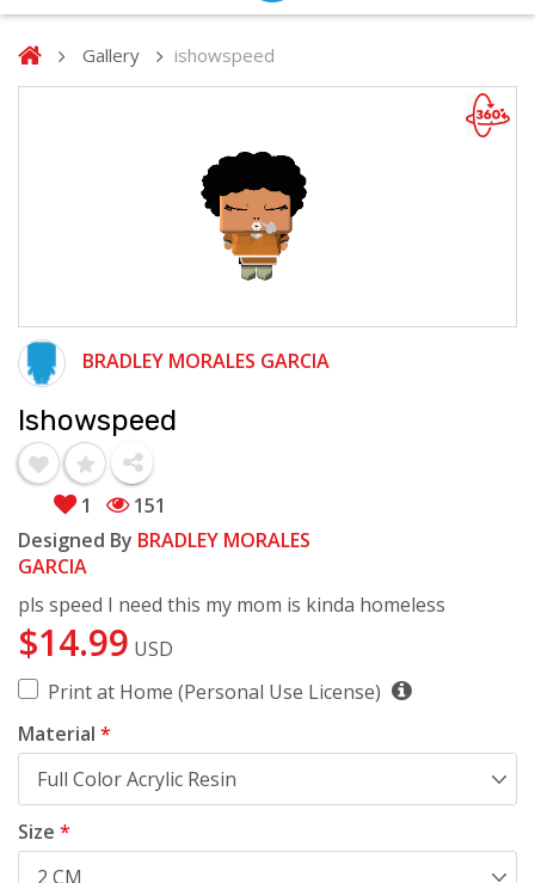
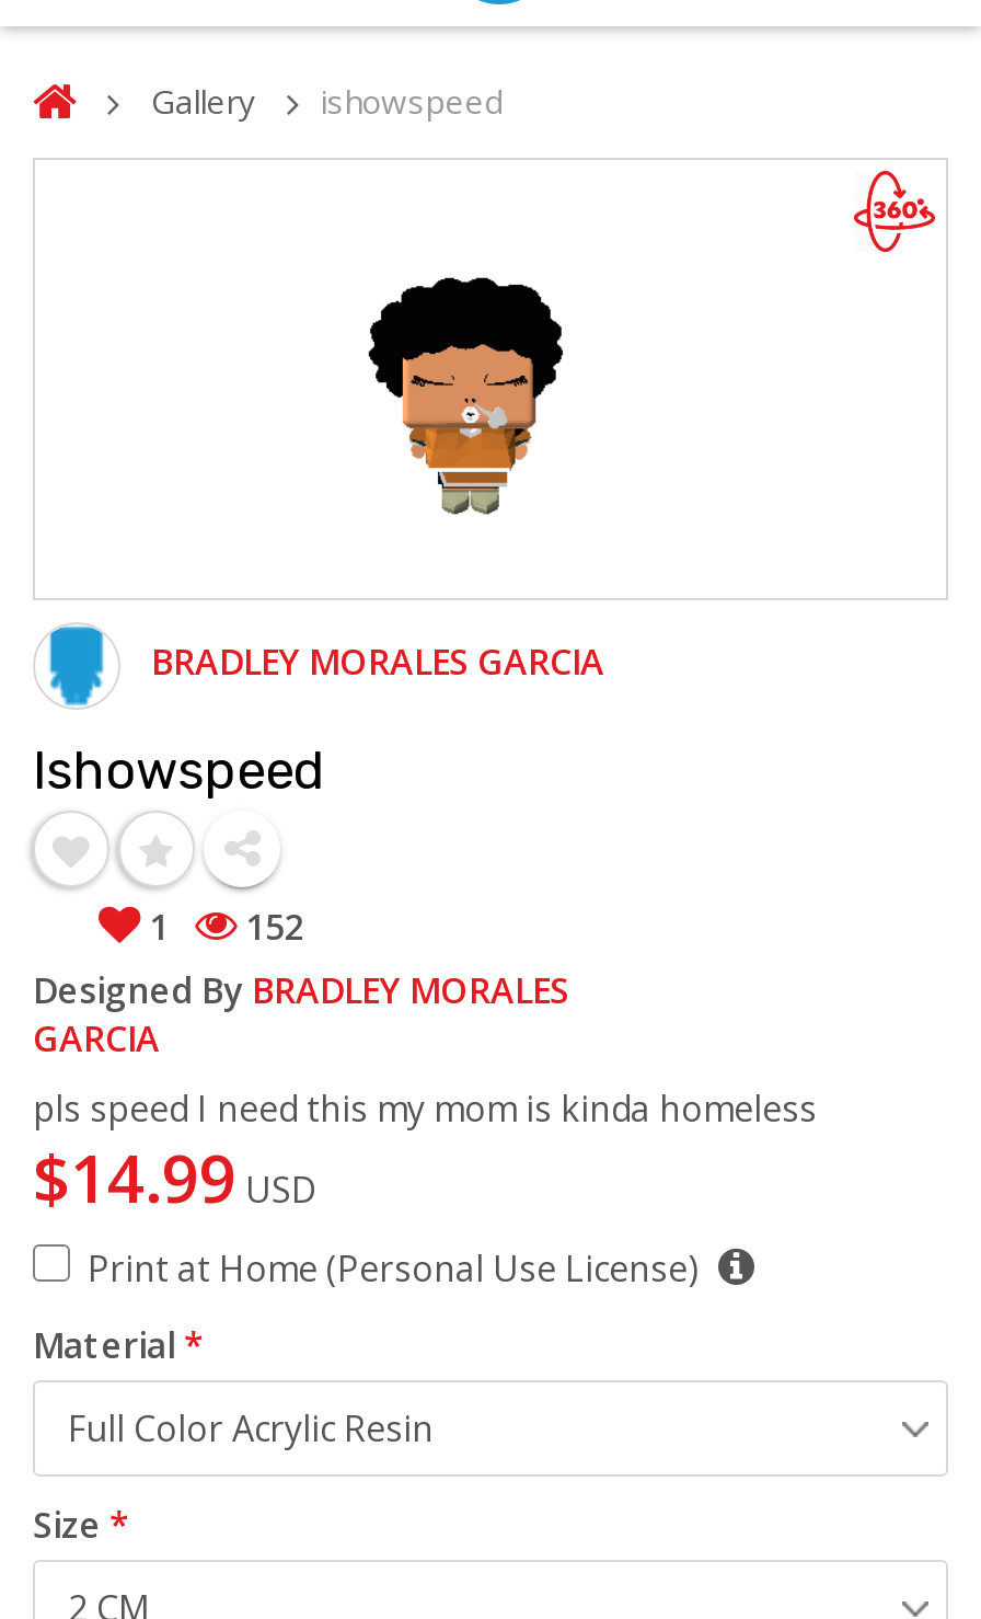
- 1 151
+ 1 152
